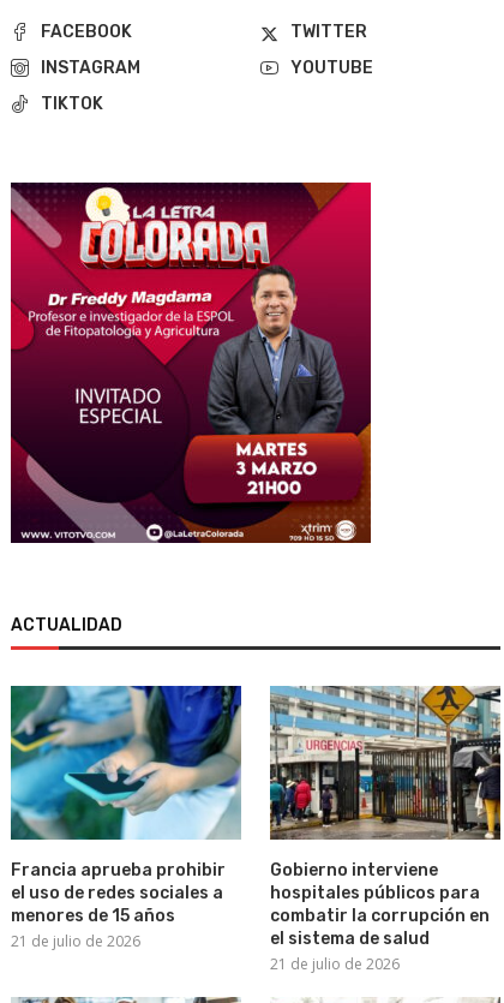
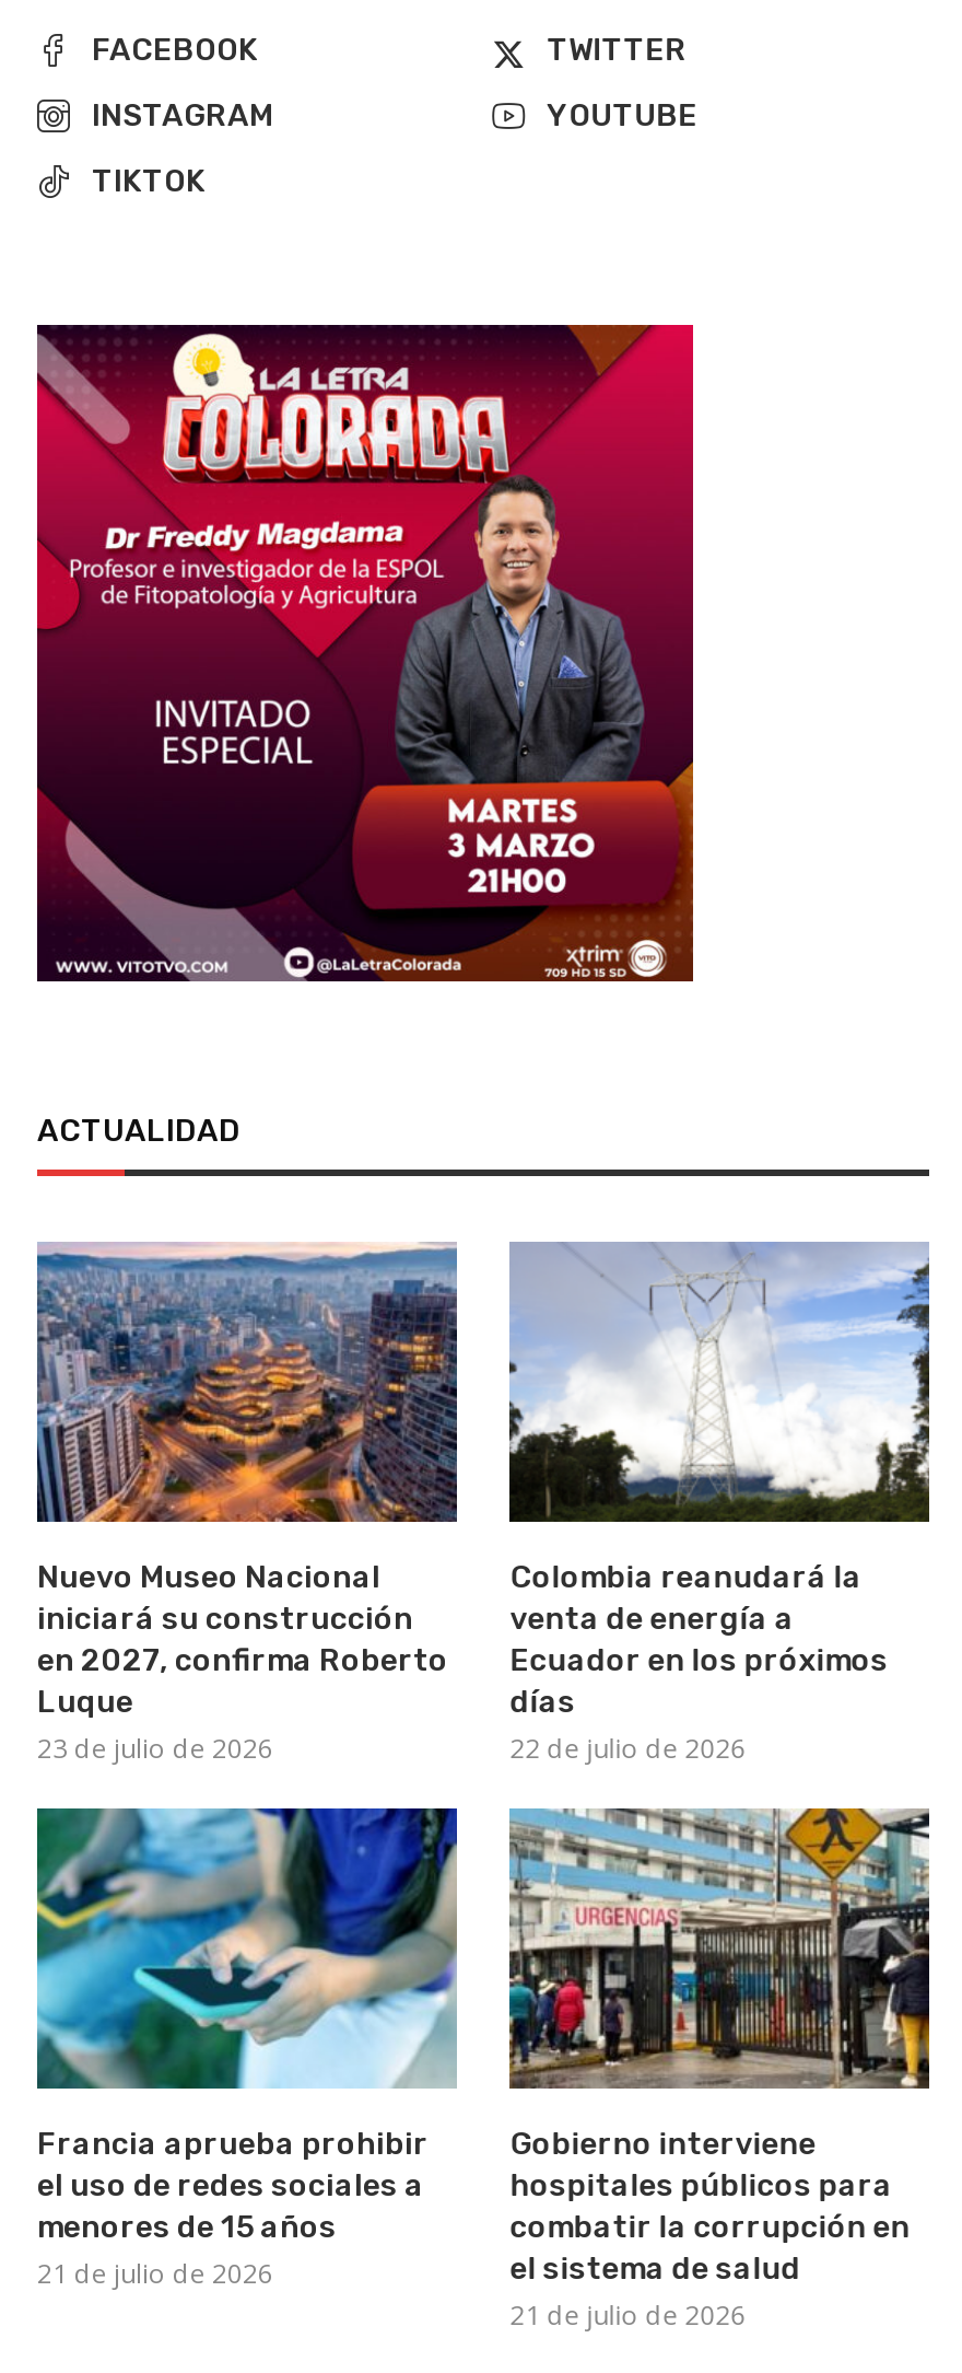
+ [image]
+ Nuevo Museo Nacional
+ iniciará su construcción
+ en 2027, confirma Roberto
+ Luque
+ 23 de julio de 2026

+ [image]
+ Colombia reanudará la
+ venta de energía a
+ Ecuador en los próximos
+ días
+ 22 de julio de 2026
